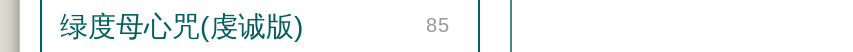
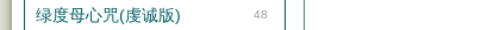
- 85
+ 48
